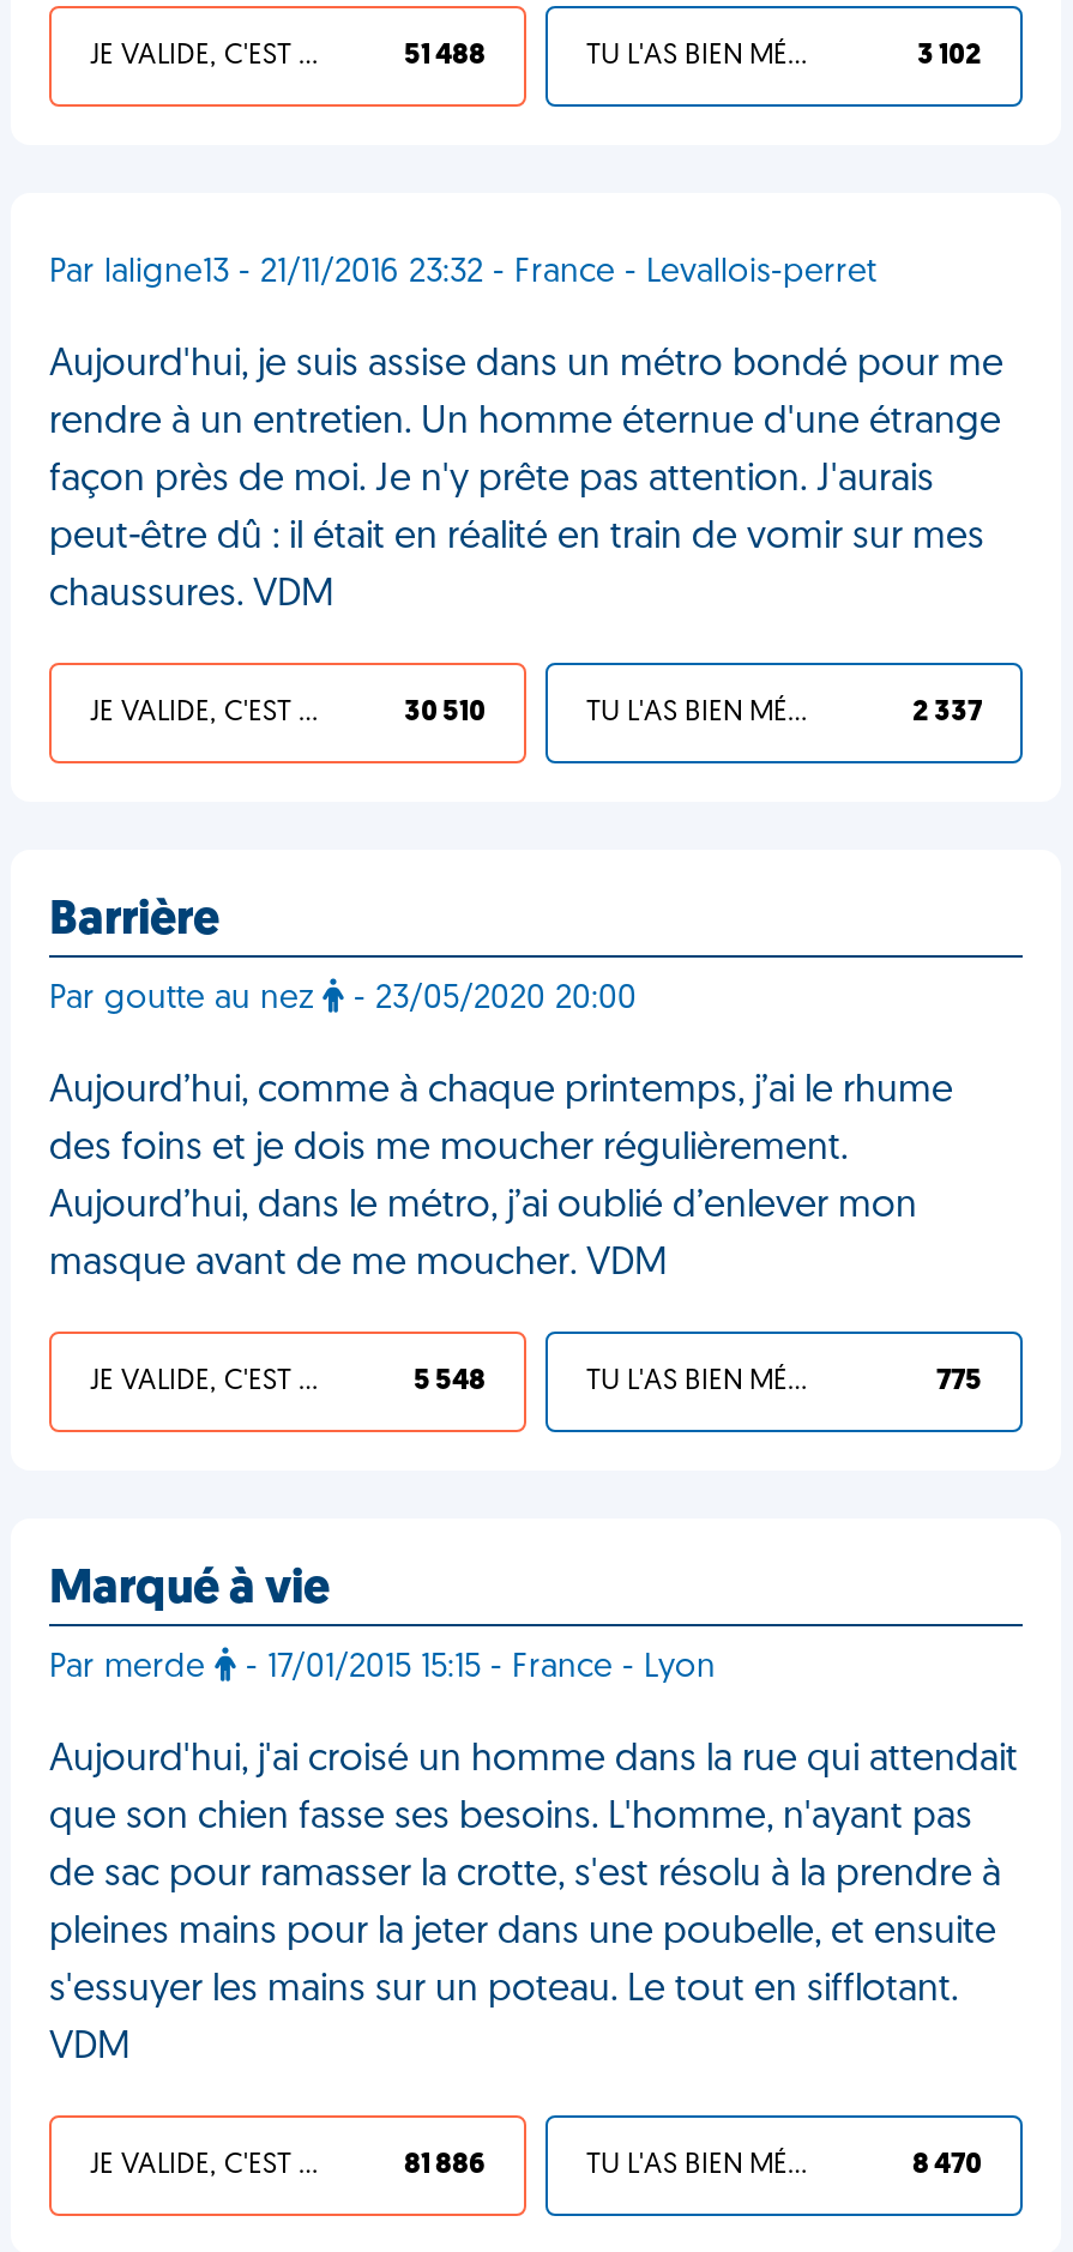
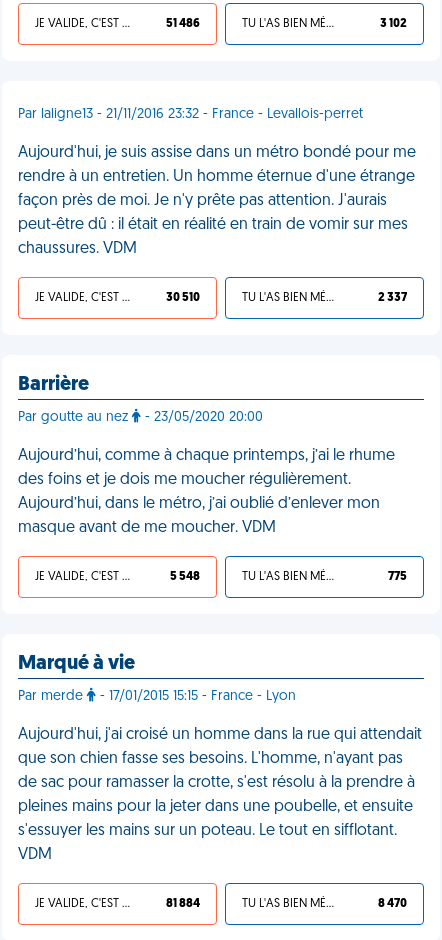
- 51 488
+ 51 486

- 81 886
+ 81 884
